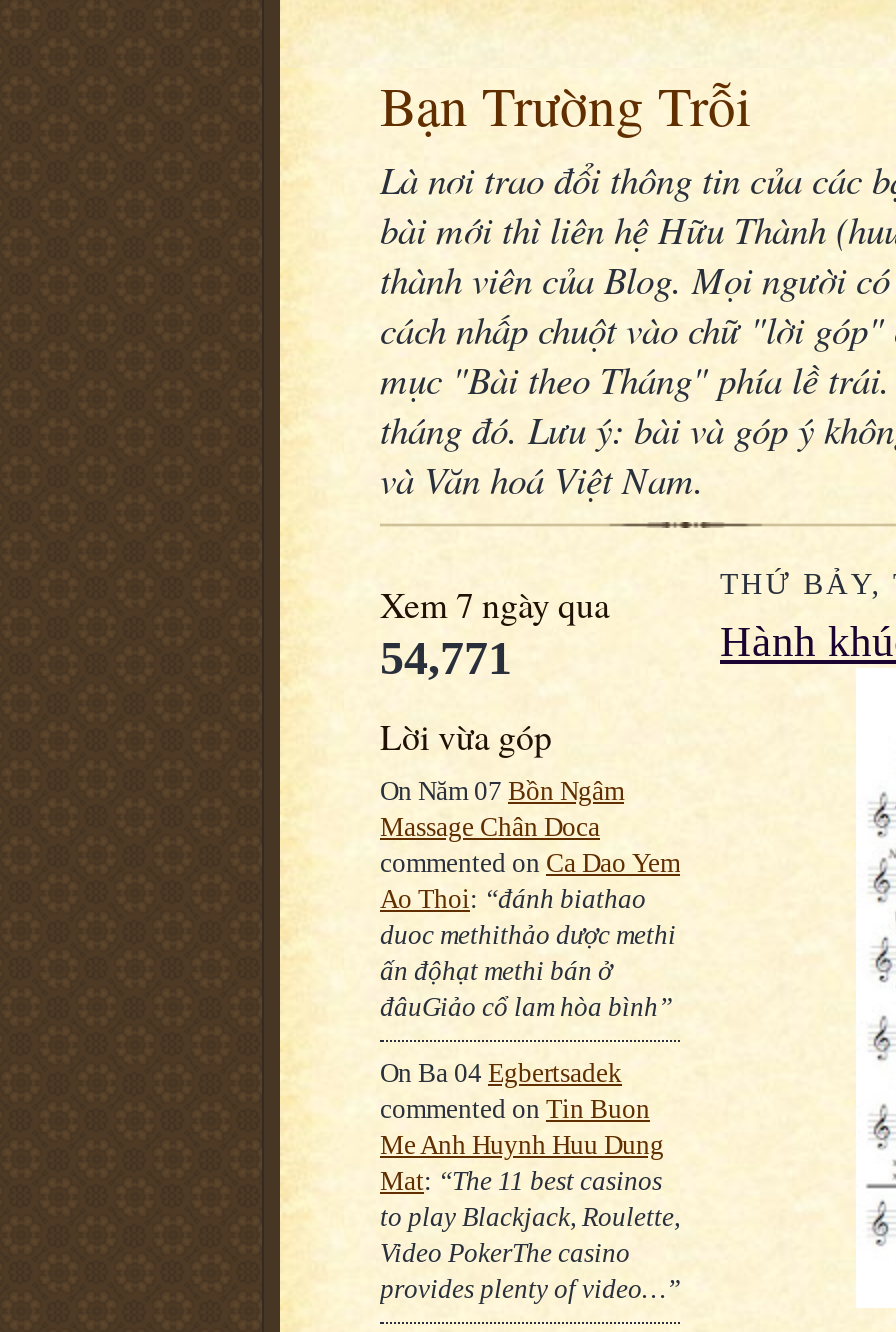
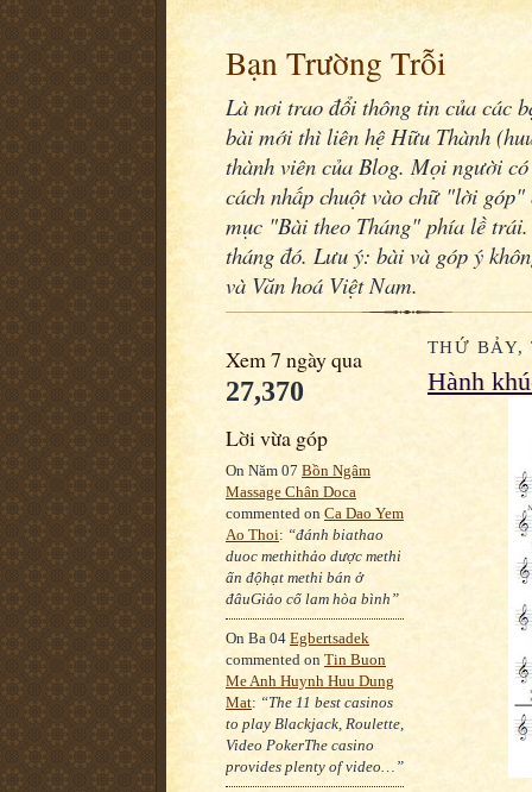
- 54,771
+ 27,370
